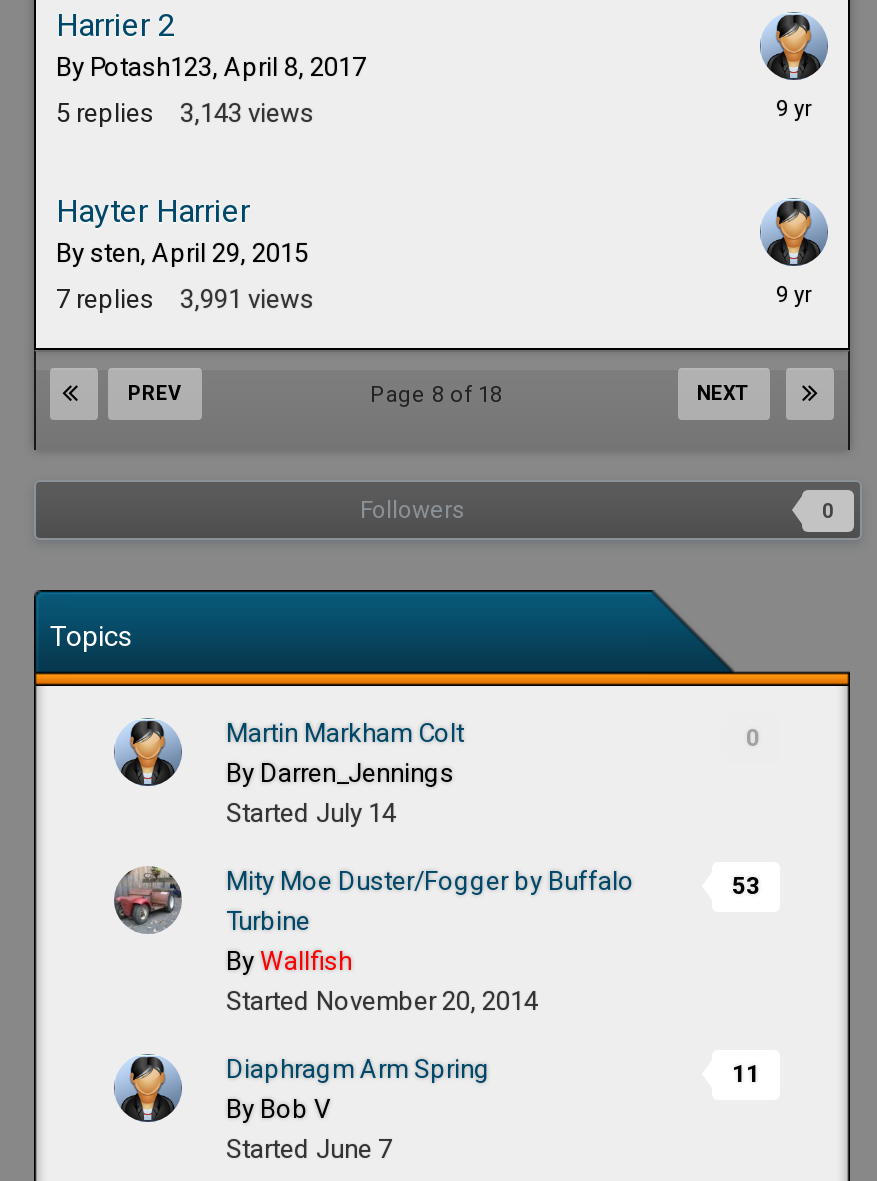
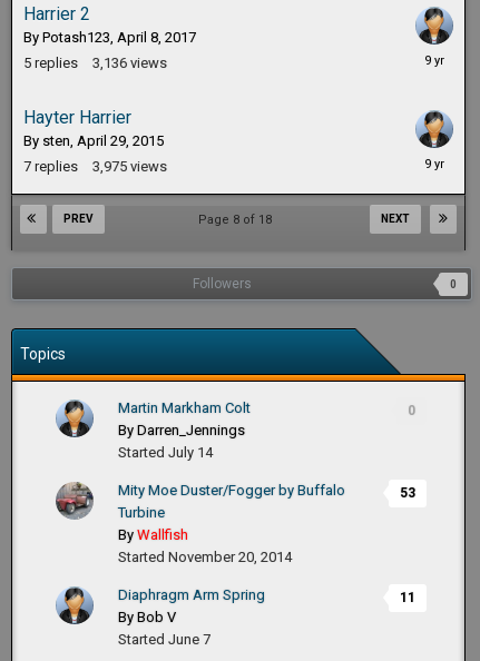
- 5 replies 3,143 views
+ 5 replies 3,136 views

- 7 replies 3,991 views
+ 7 replies 3,975 views
